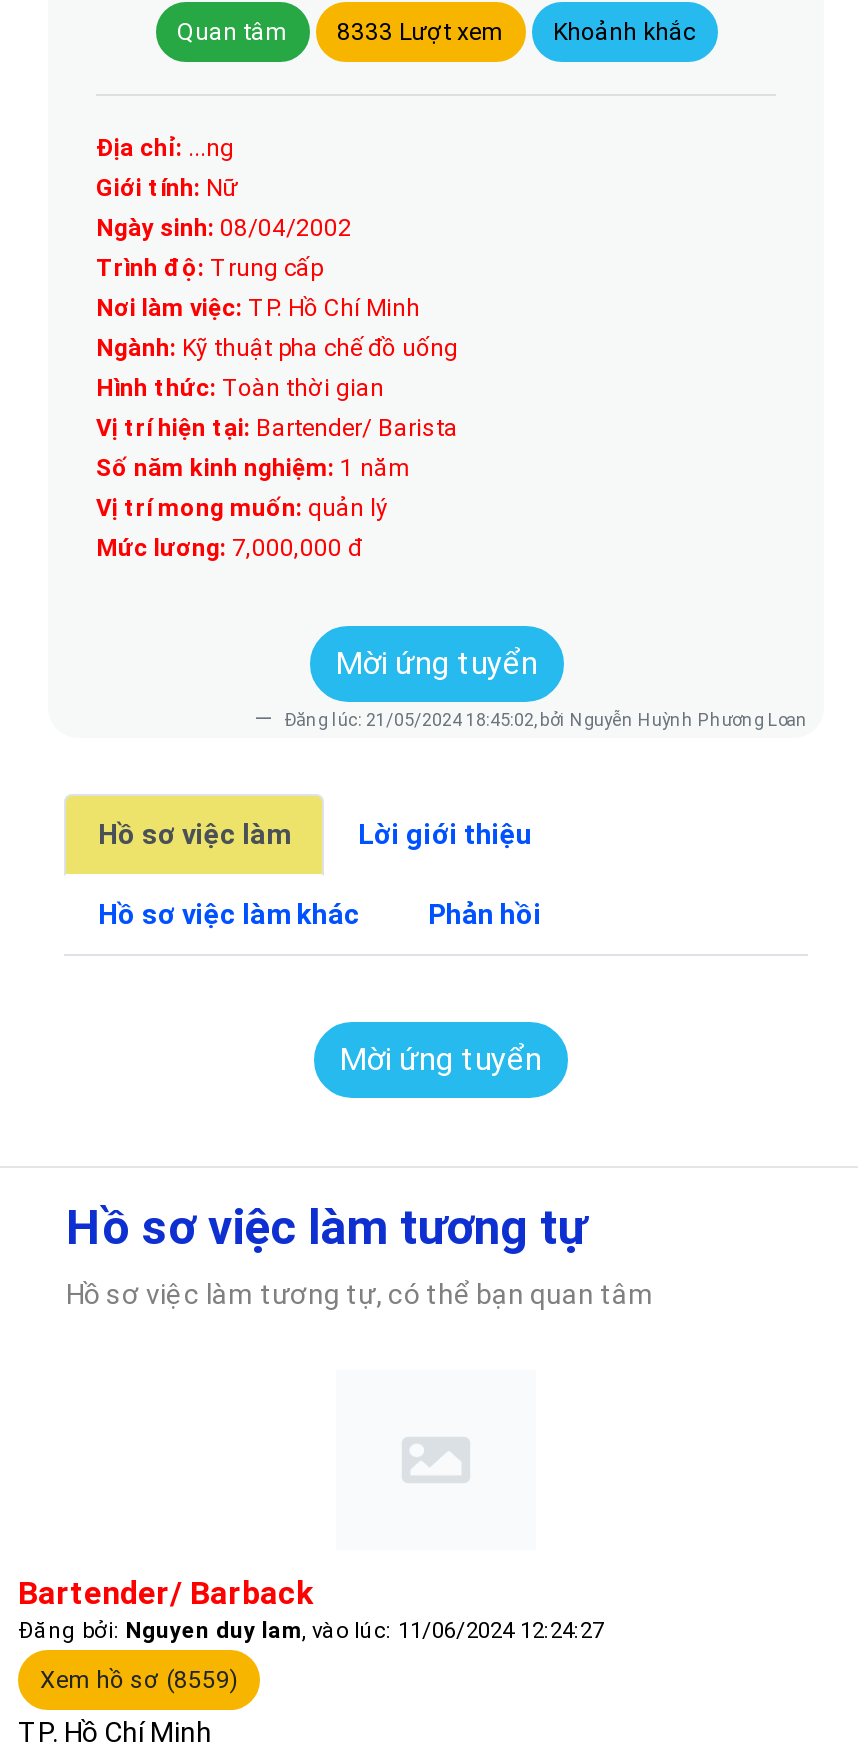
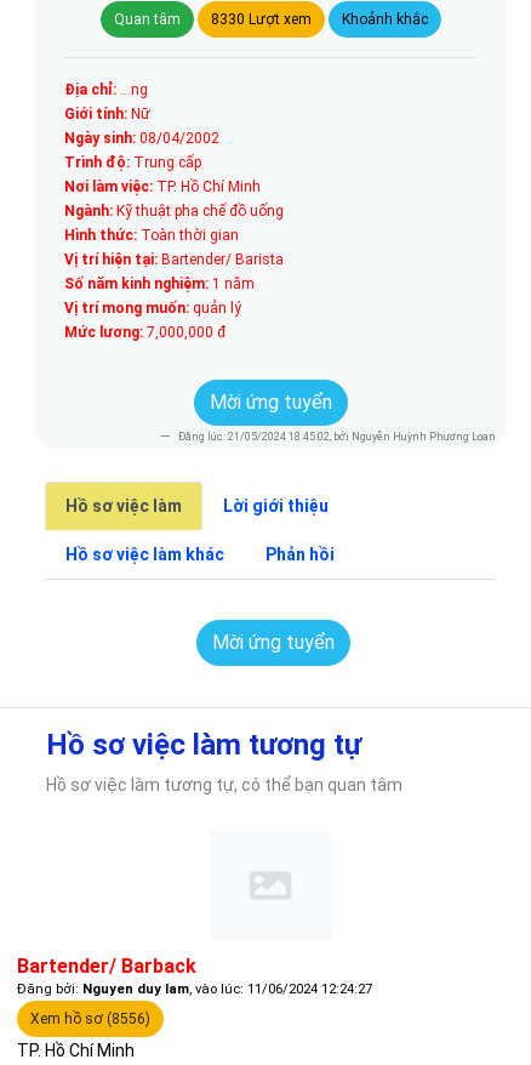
- Quan tâm 8333 Lượt xem Khoảnh khắc
+ Quan tâm 8330 Lượt xem Khoảnh khắc

- Xem hồ sơ (8559)
+ Xem hồ sơ (8556)
